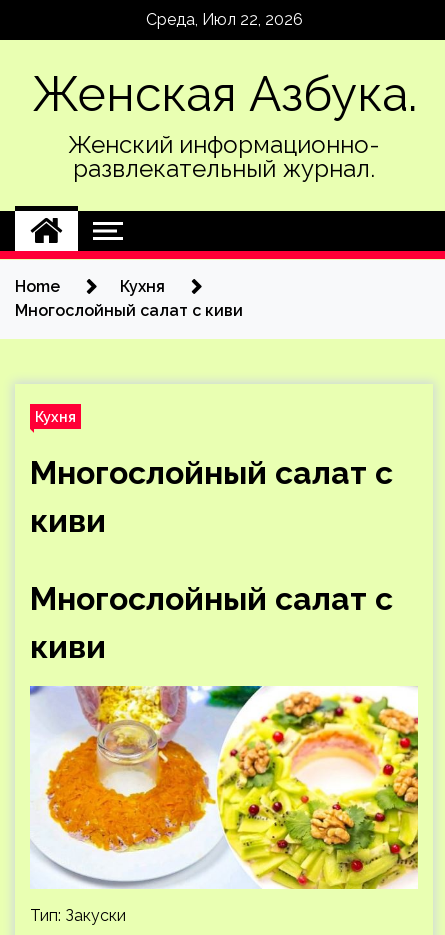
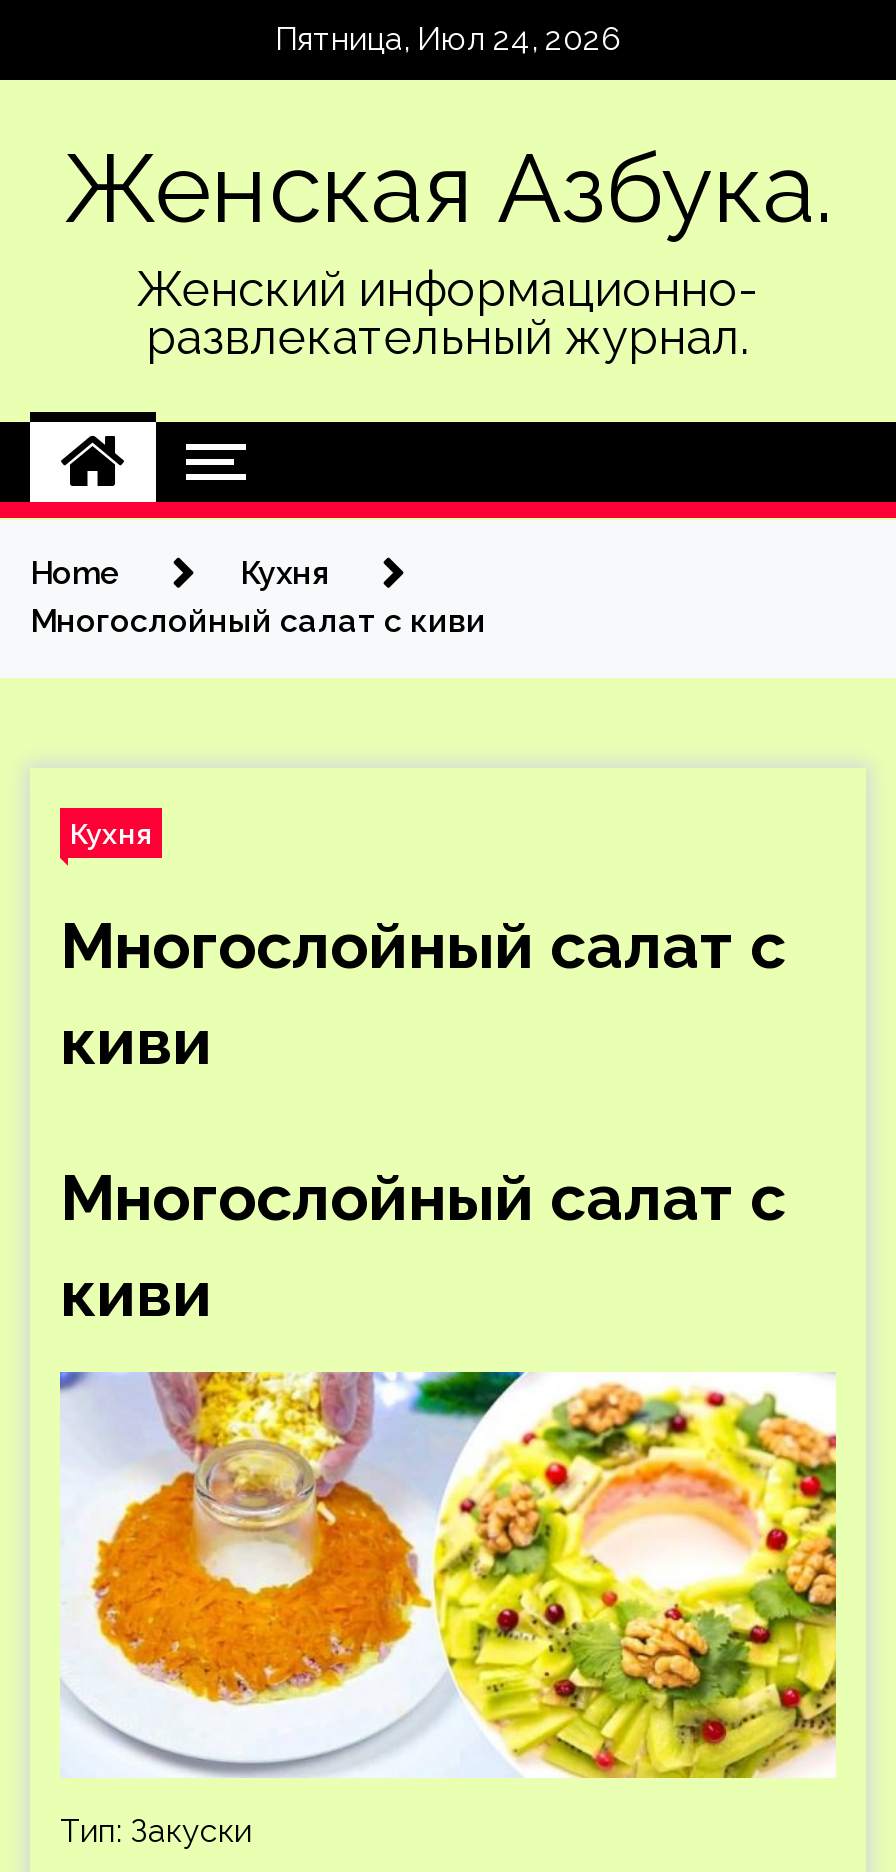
- Среда, Июл 22, 2026
+ Пятница, Июл 24, 2026
